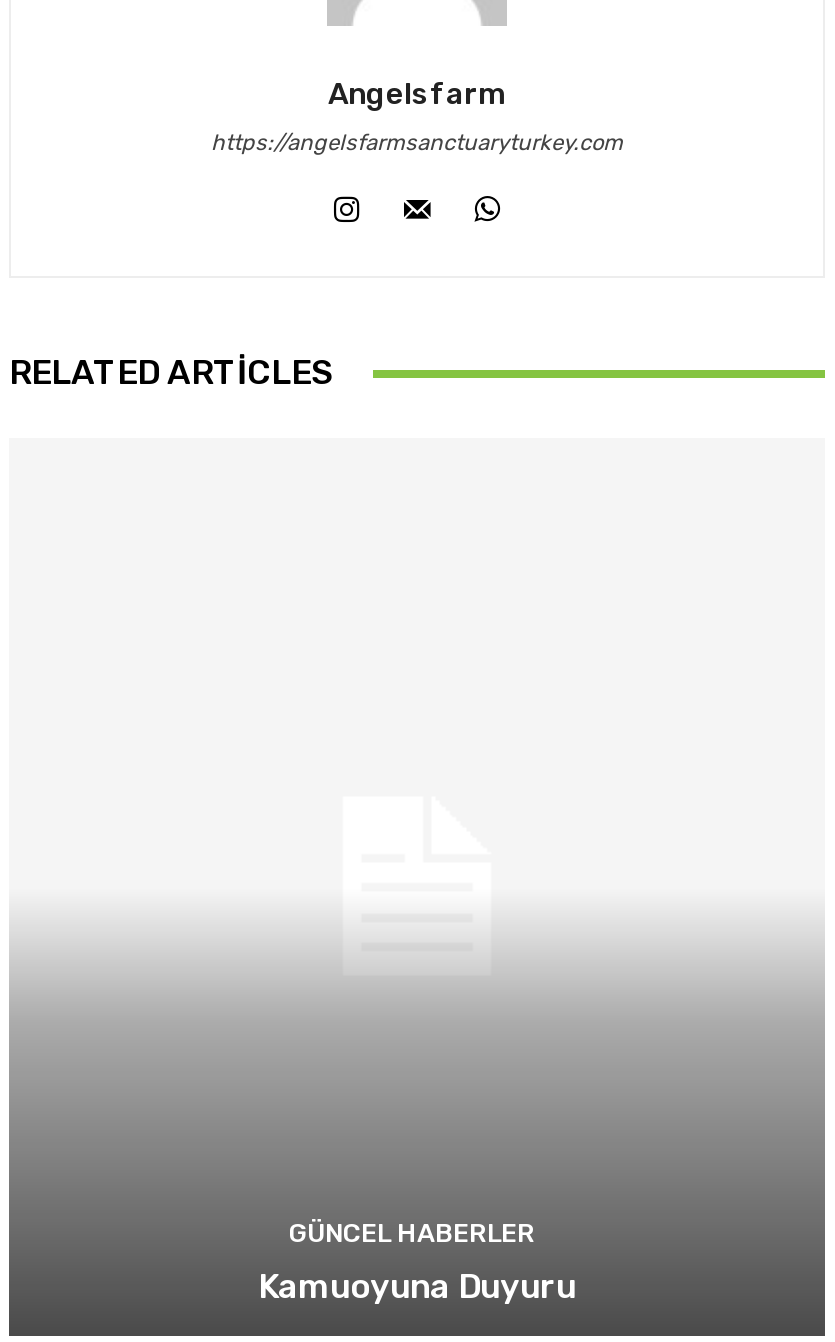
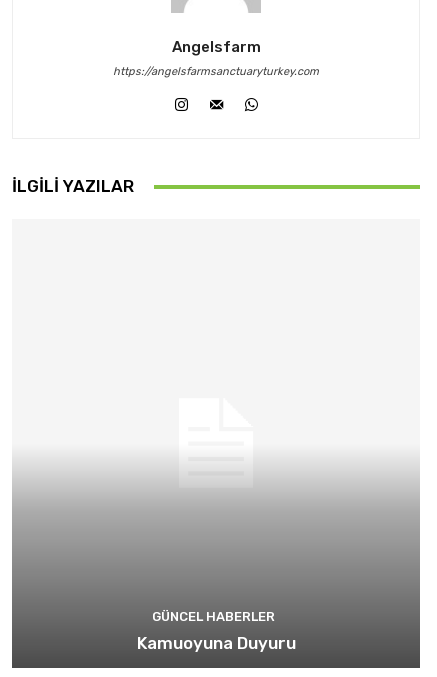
- RELATED ARTICLES
+ İLGILI YAZILAR
